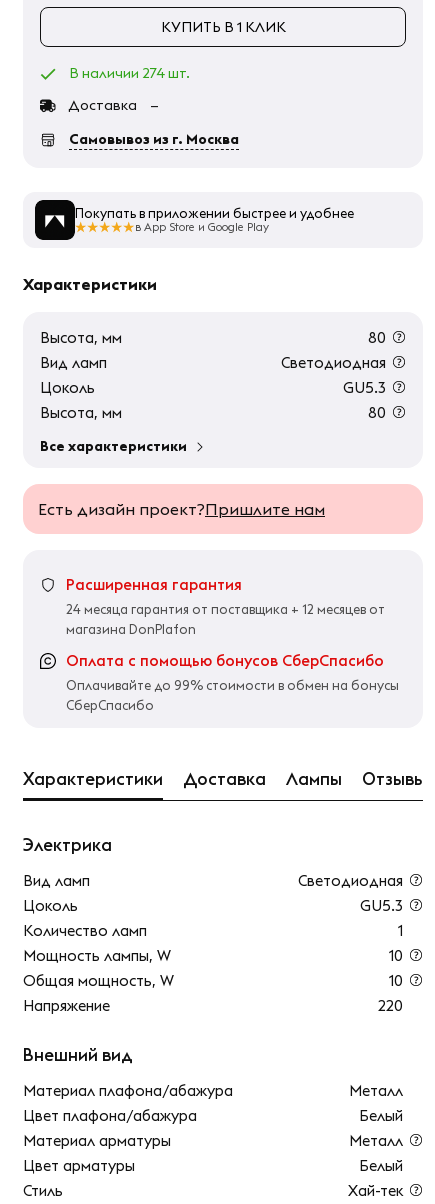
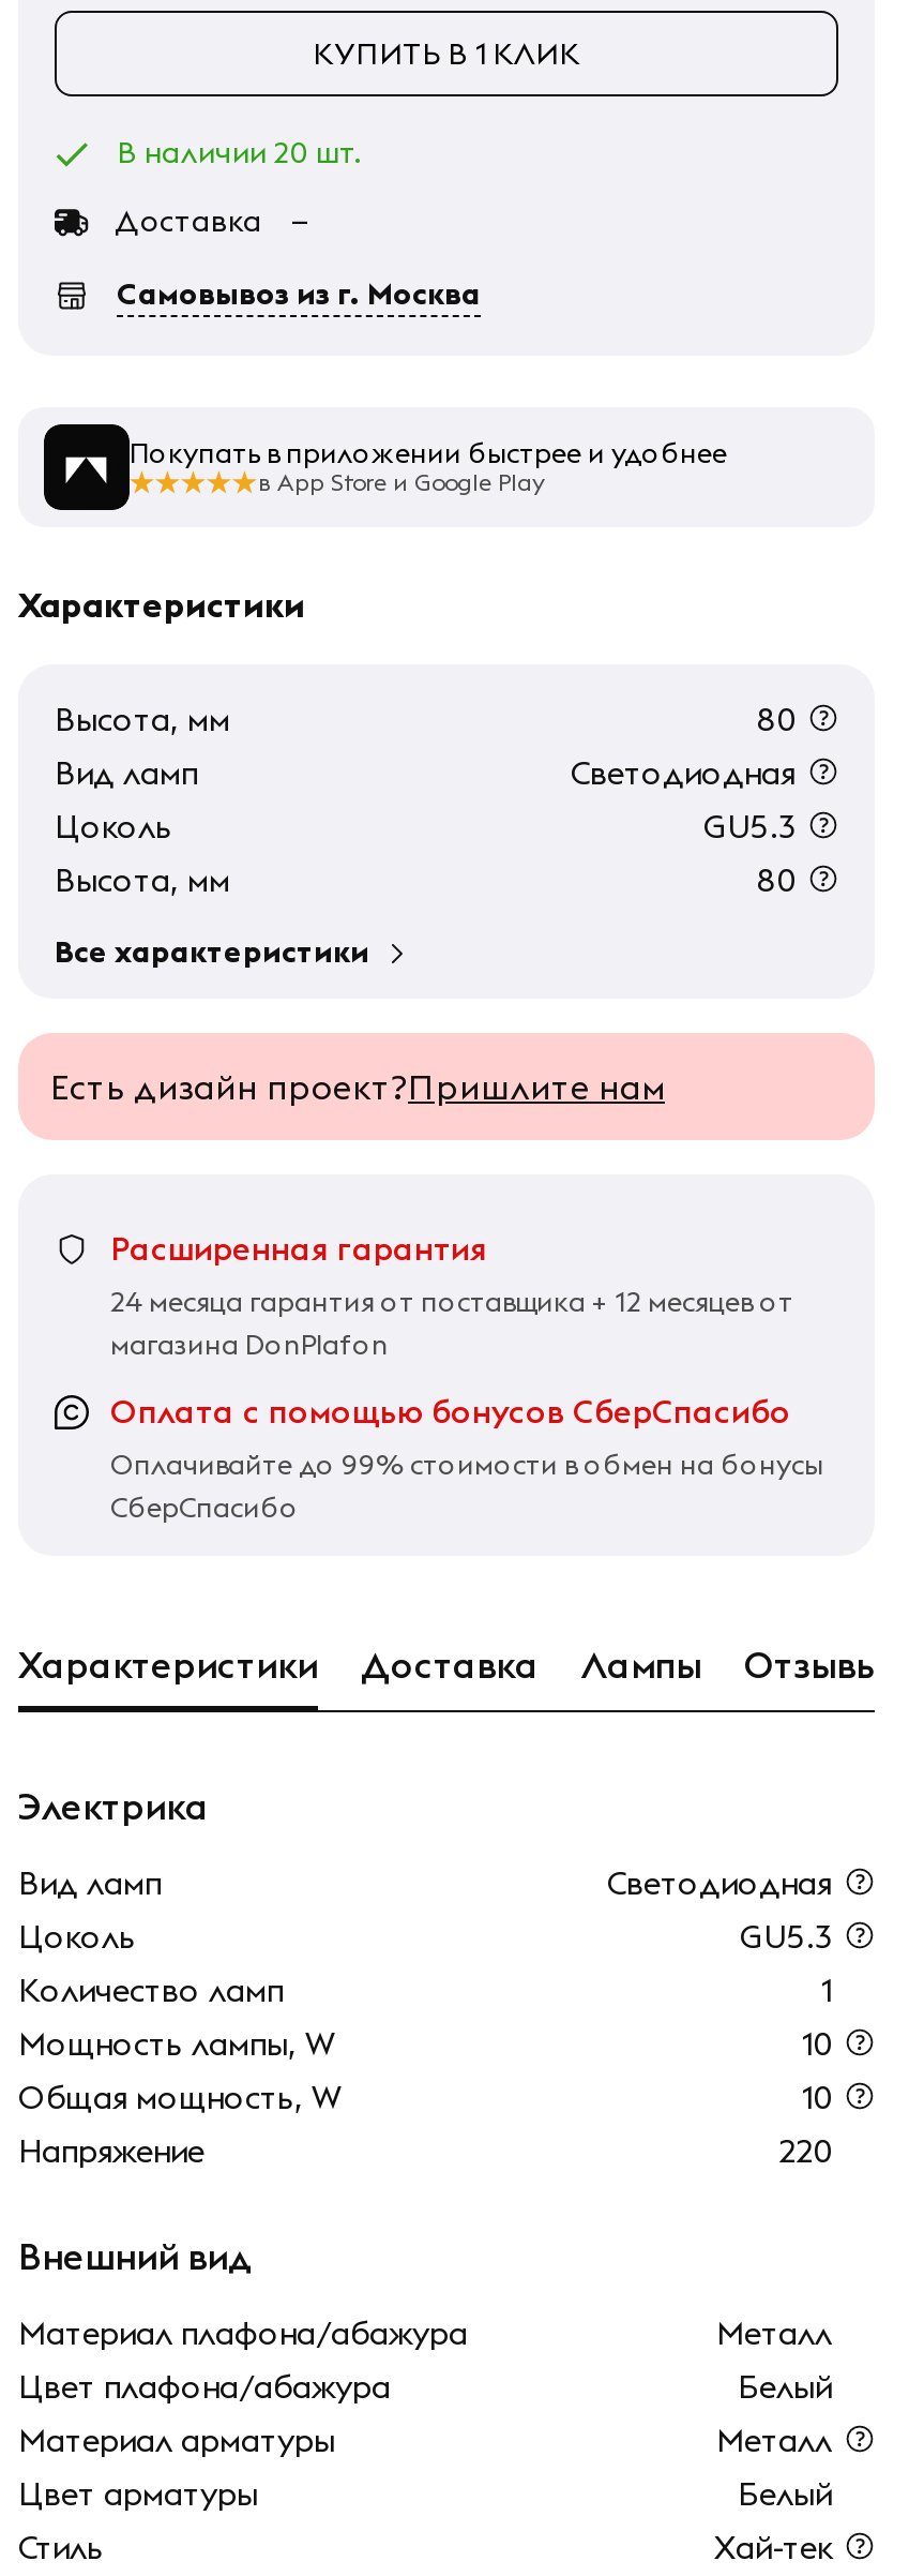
- В наличии 274 шт.
+ В наличии 20 шт.
